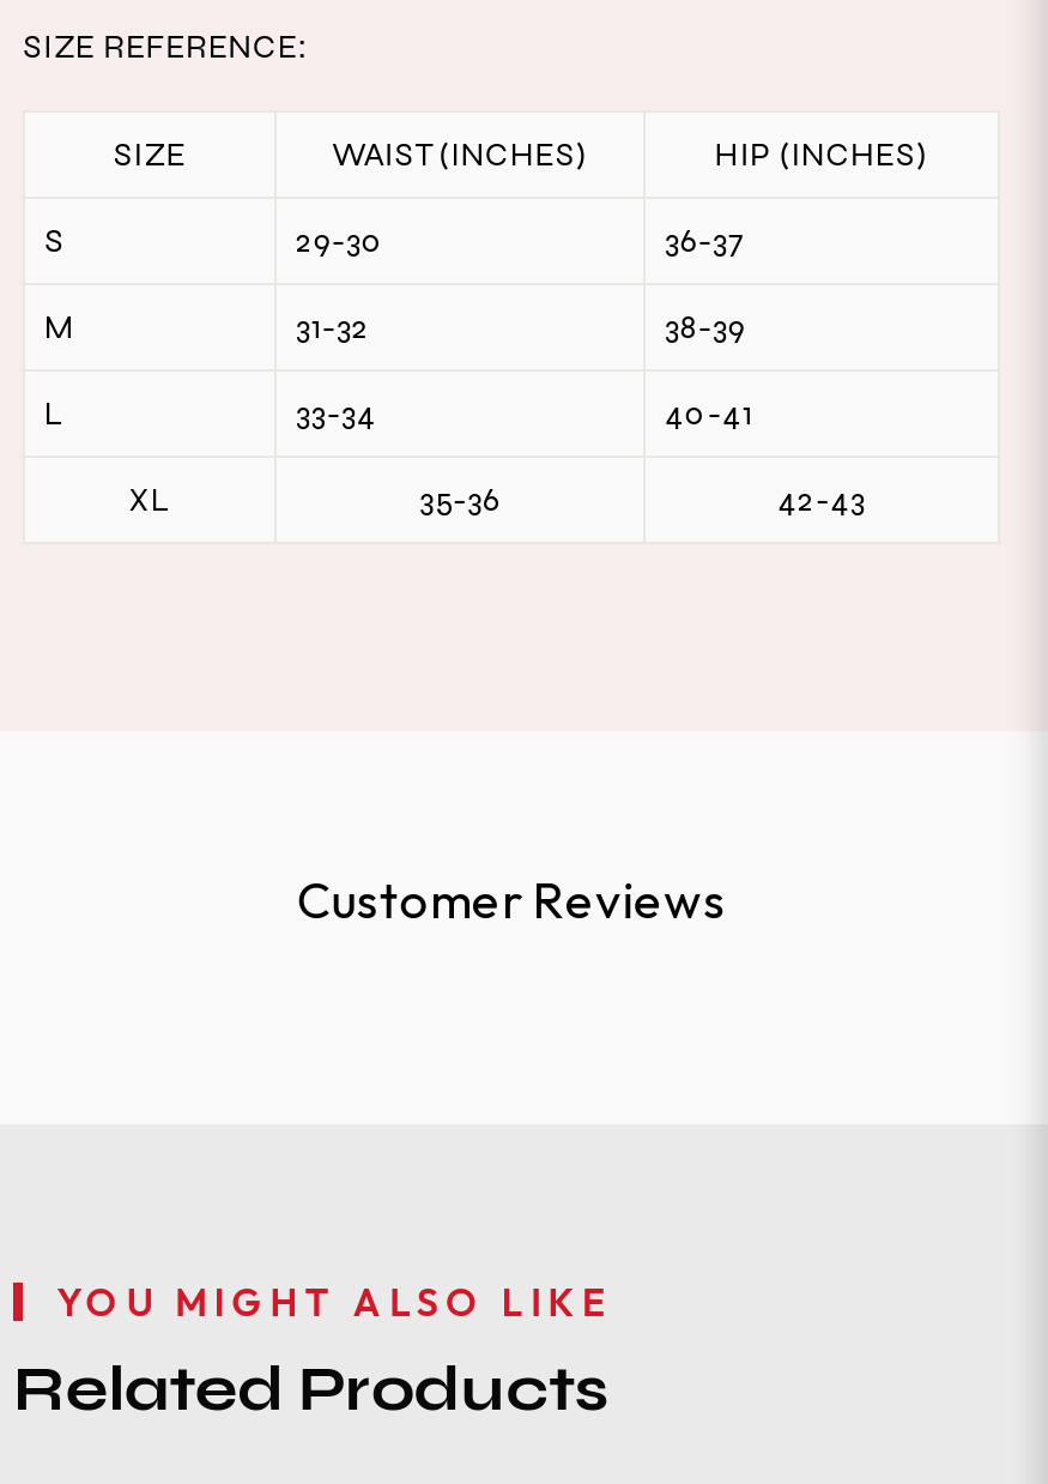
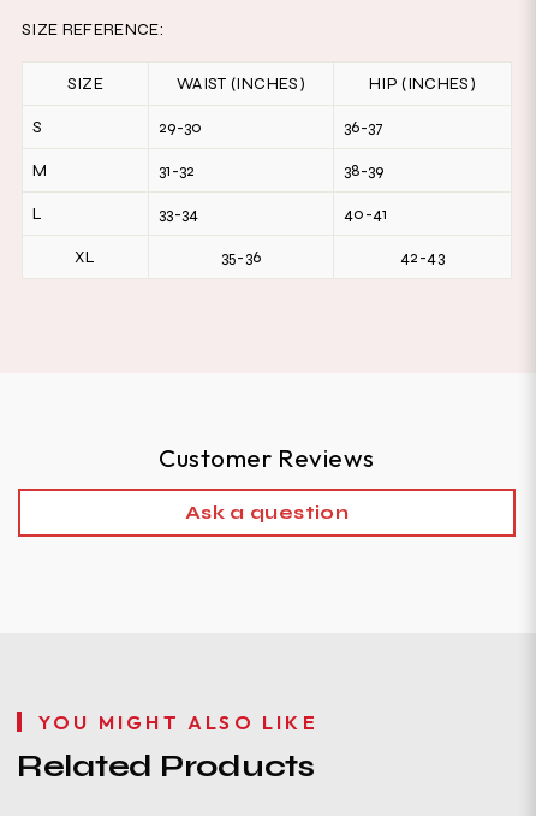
+ Ask a question
